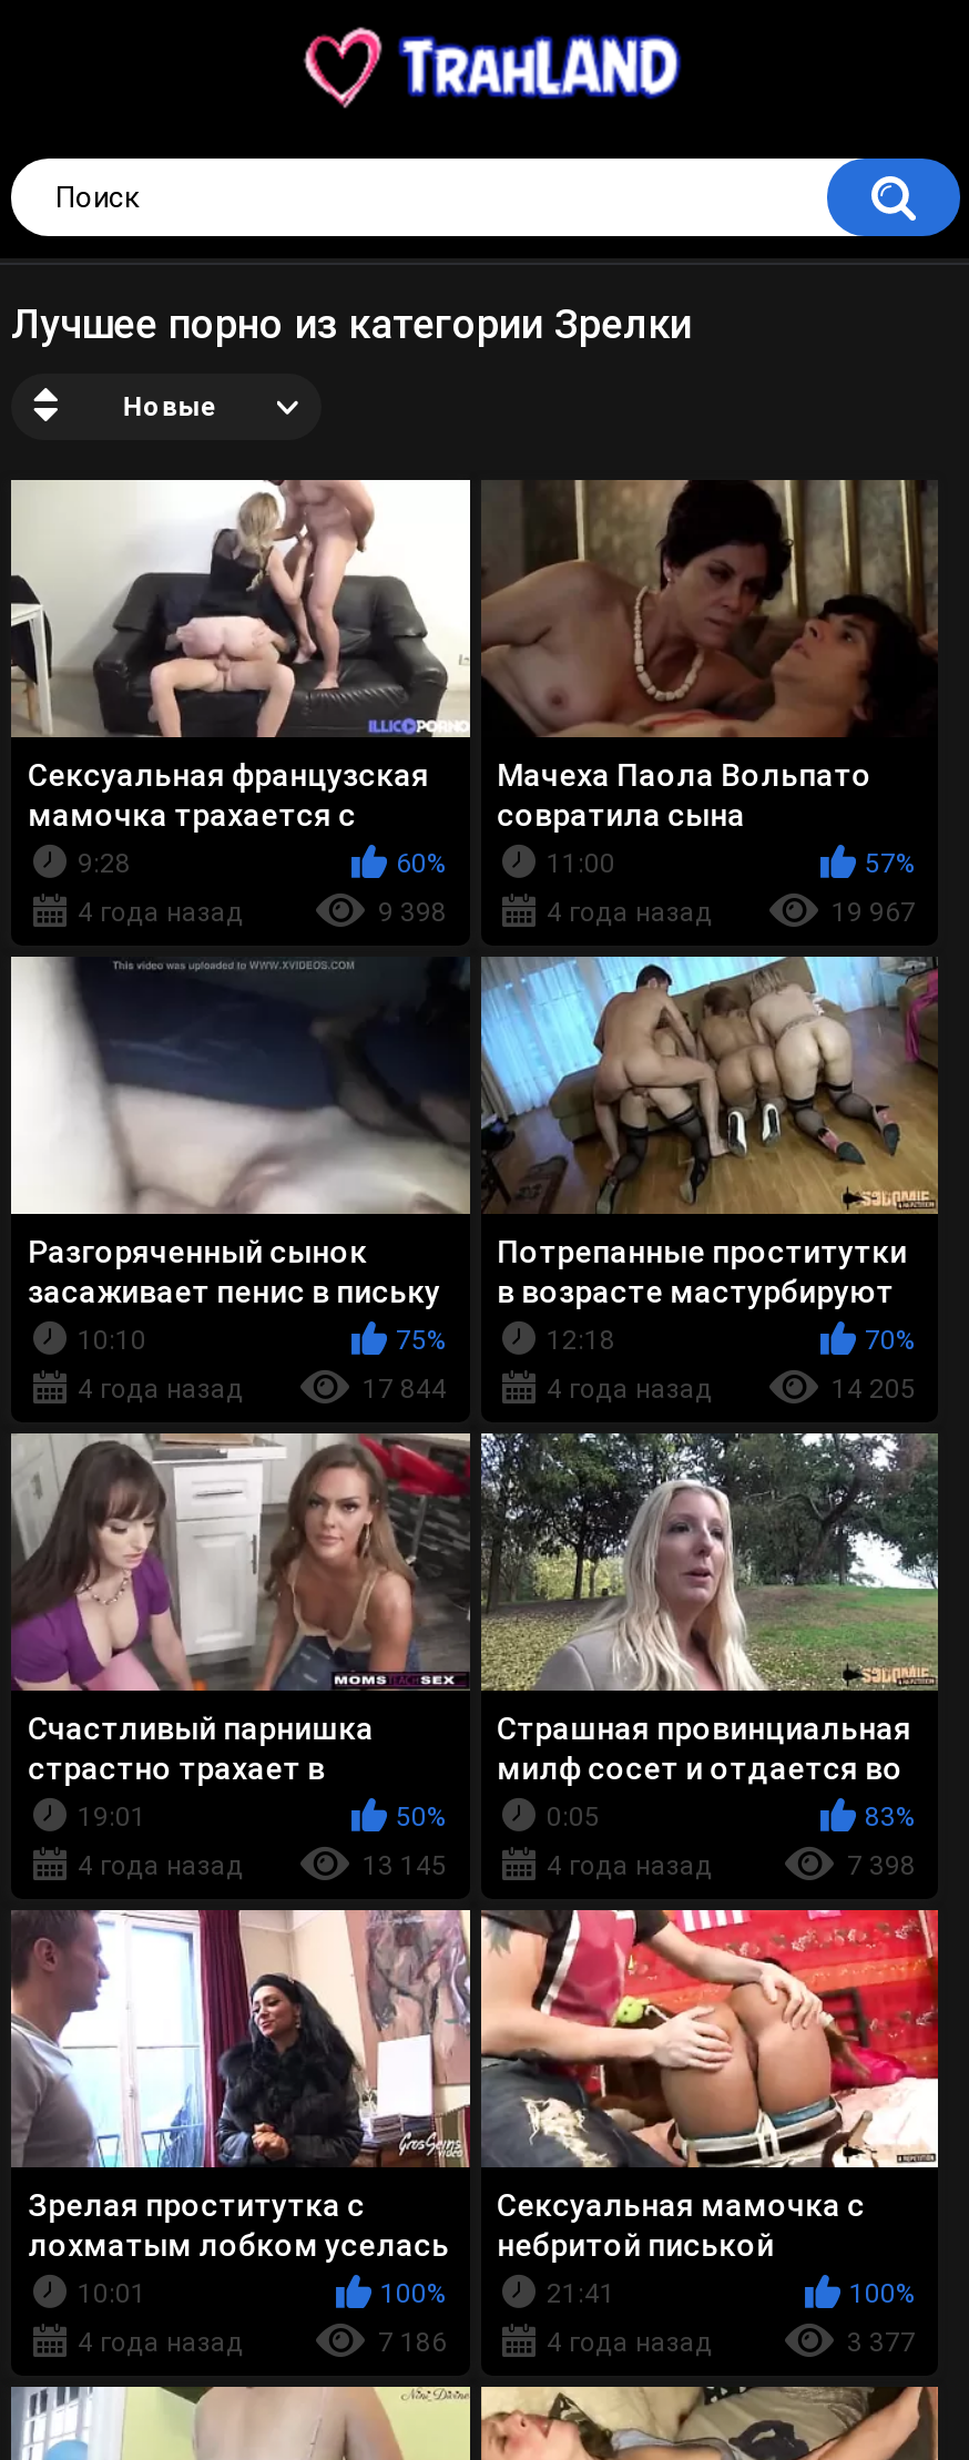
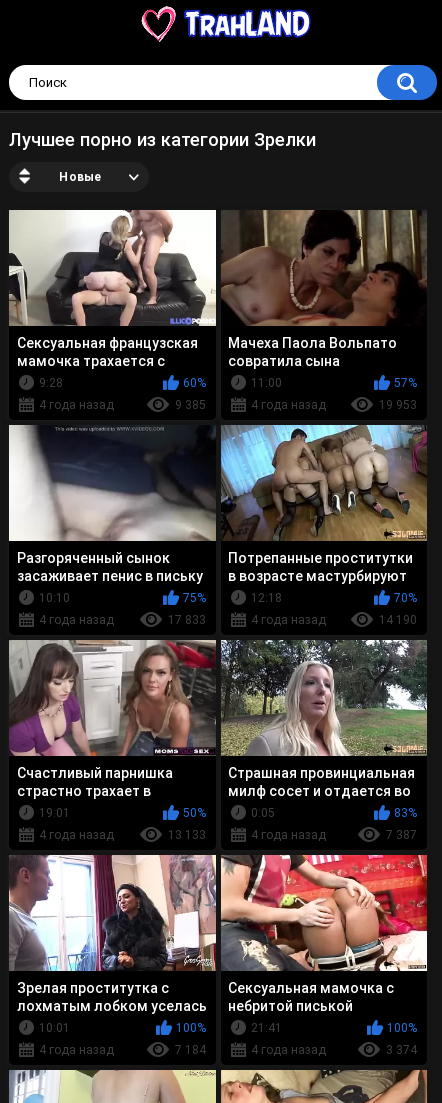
- 9 398
+ 9 385

- 19 967
+ 19 953

- 17 844
+ 17 833

- 14 205
+ 14 190

- 13 145
+ 13 133

- 7 398
+ 7 387

- 7 186
+ 7 184

- 3 377
+ 3 374
